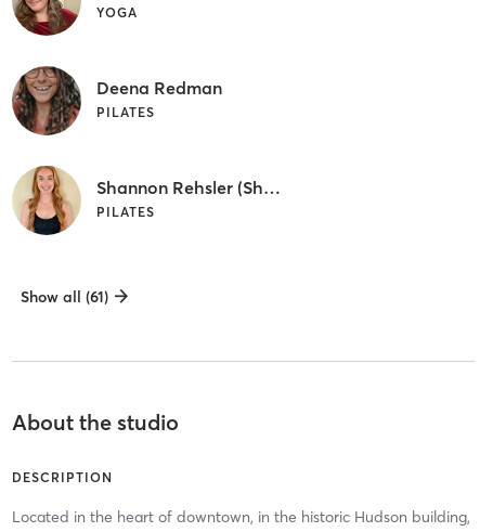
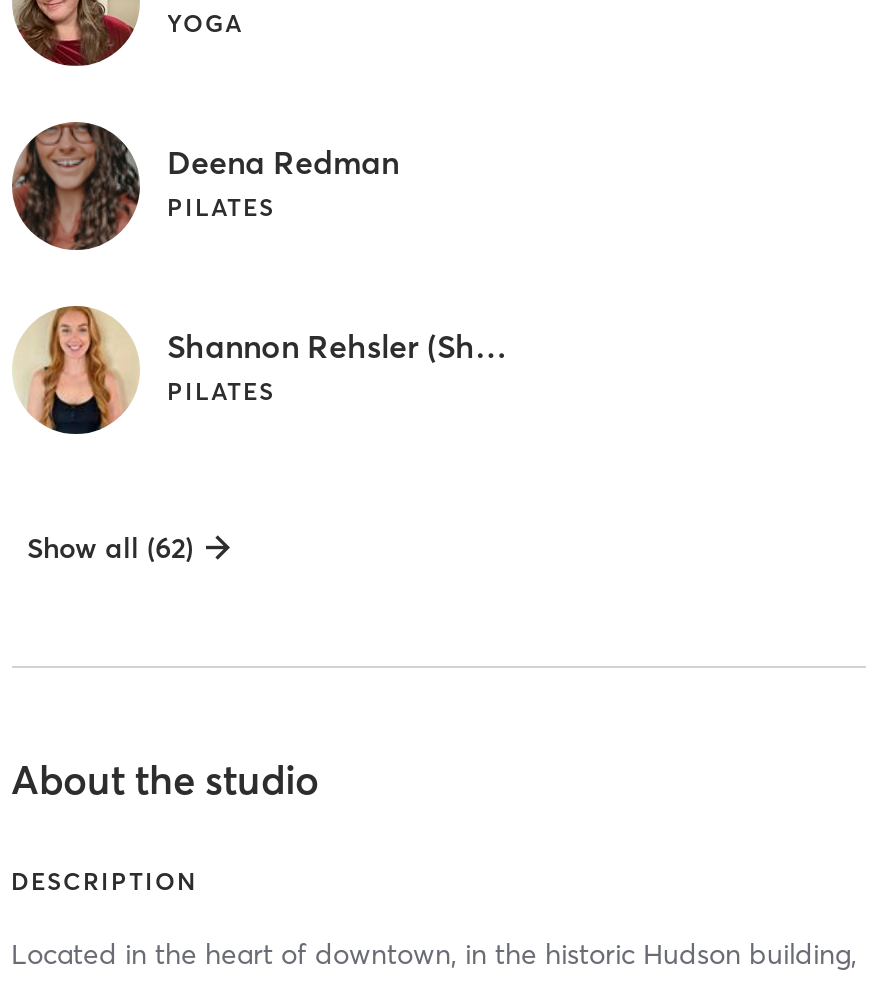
- Show all (61)
+ Show all (62)
